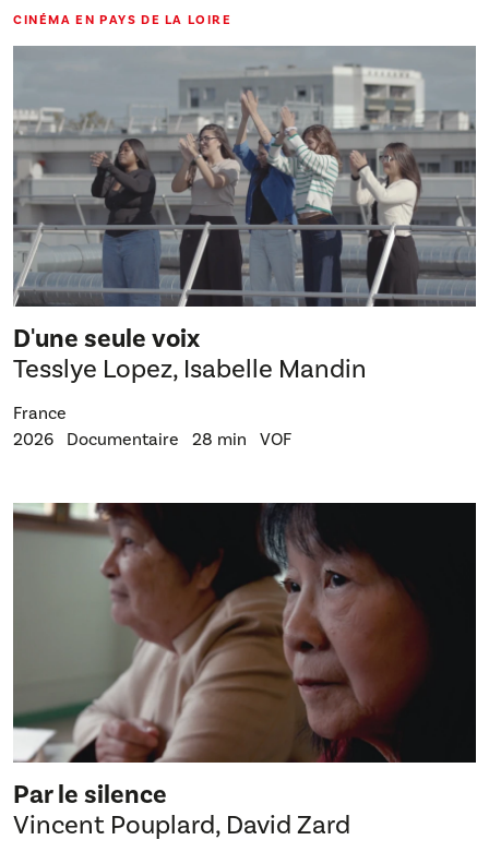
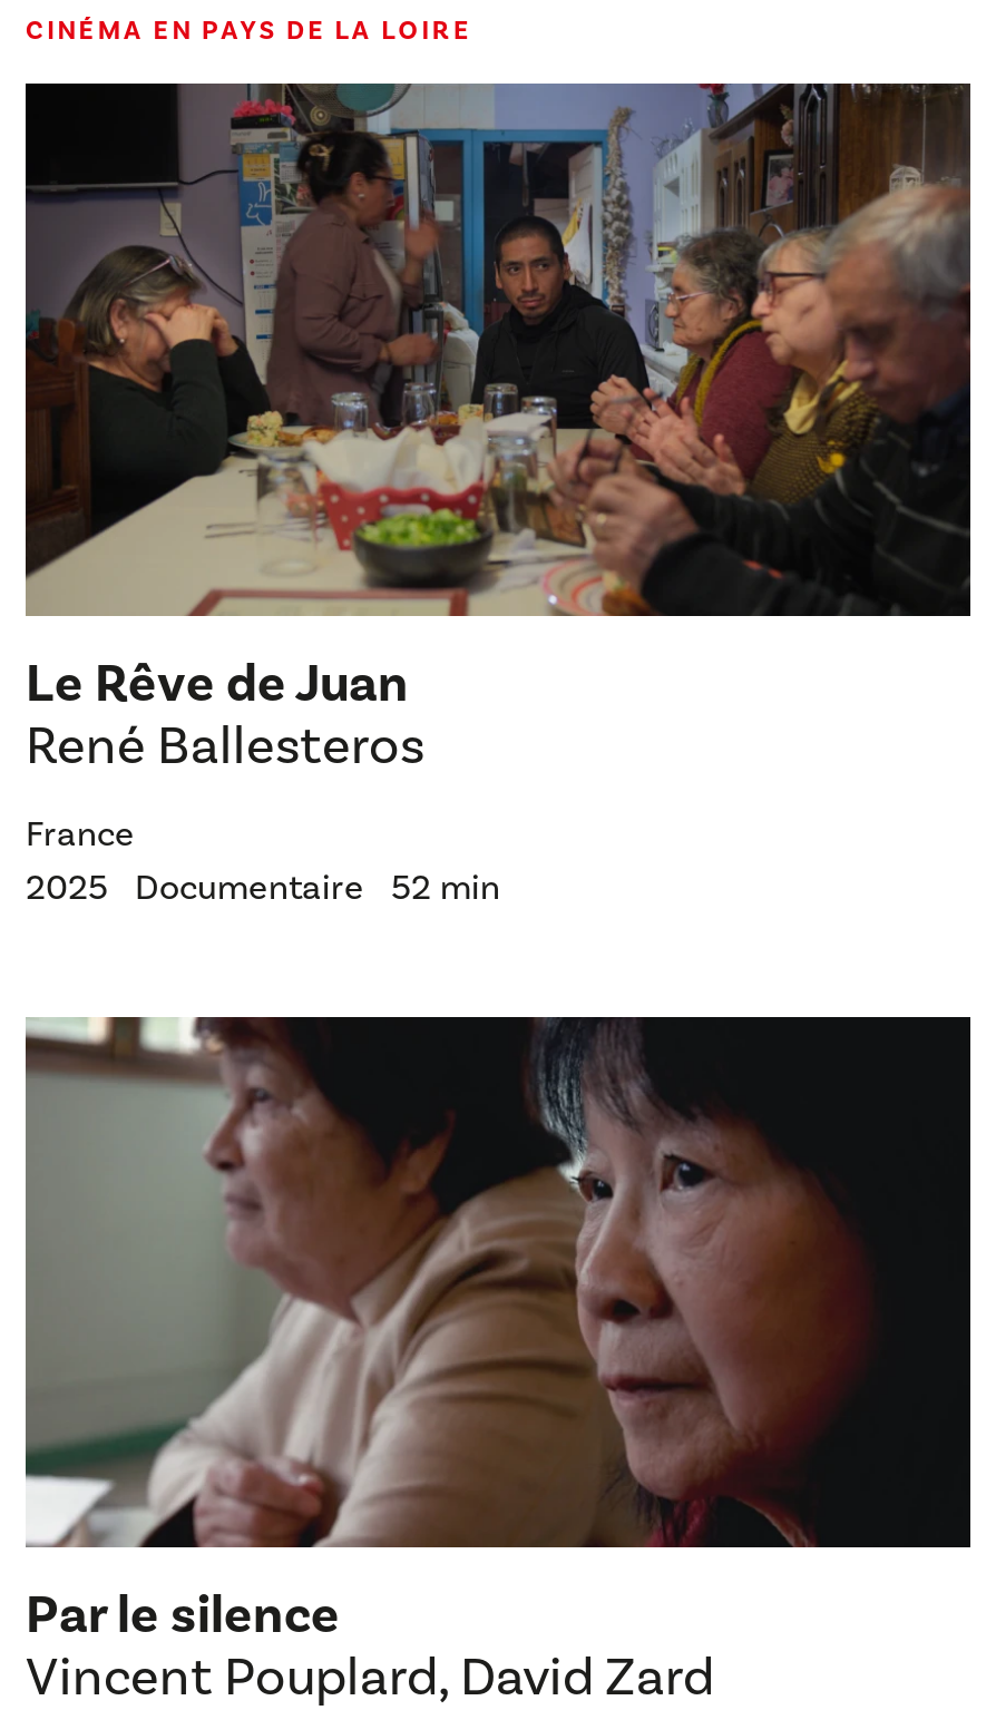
- [image]
- D'une seule voix
- Tesslye Lopez, Isabelle Mandin
+ [image]
+ Le Rêve de Juan
+ René Ballesteros

- 2026 Documentaire 28 min VOF
+ 2025
+ Documentaire
+ 52 min
